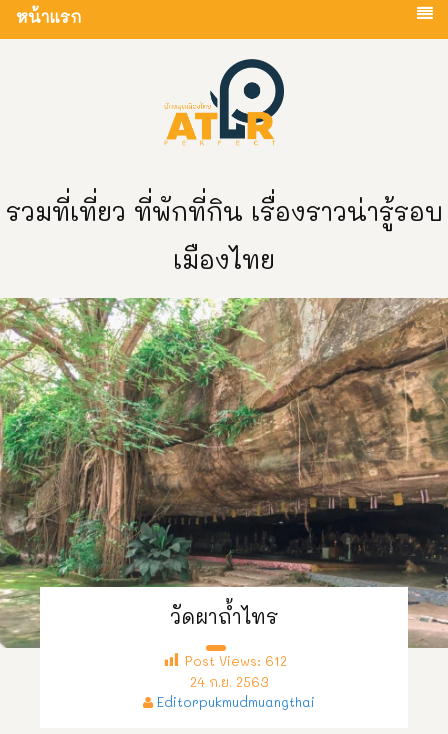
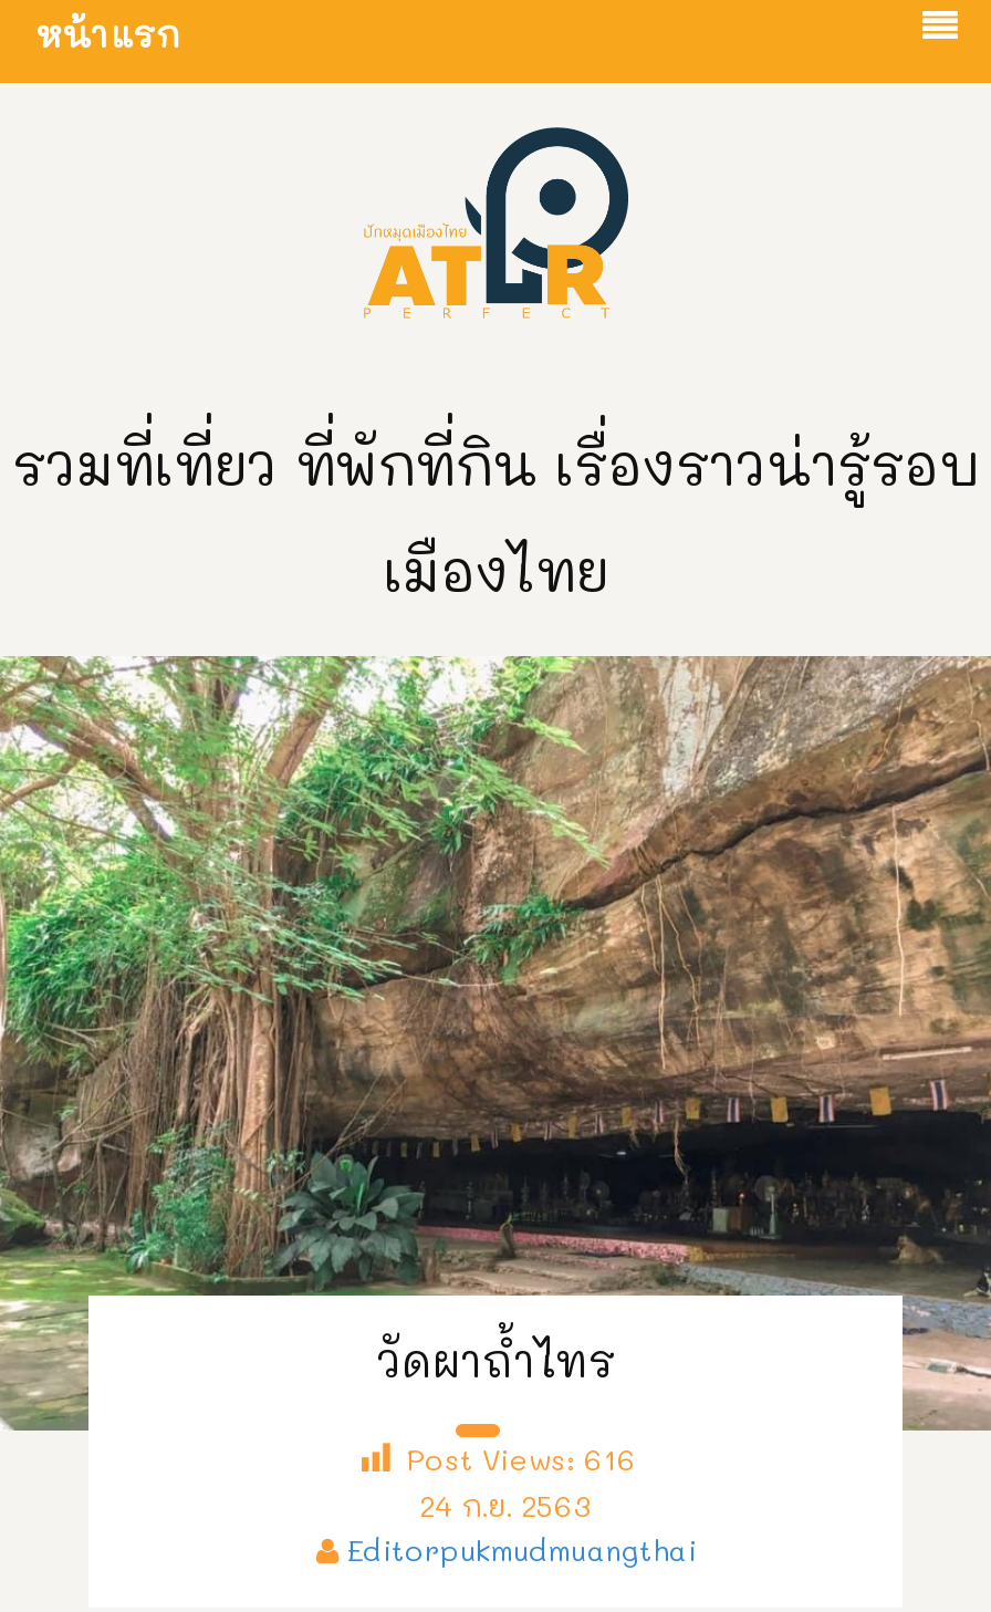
- Post Views: 612
+ Post Views: 616
